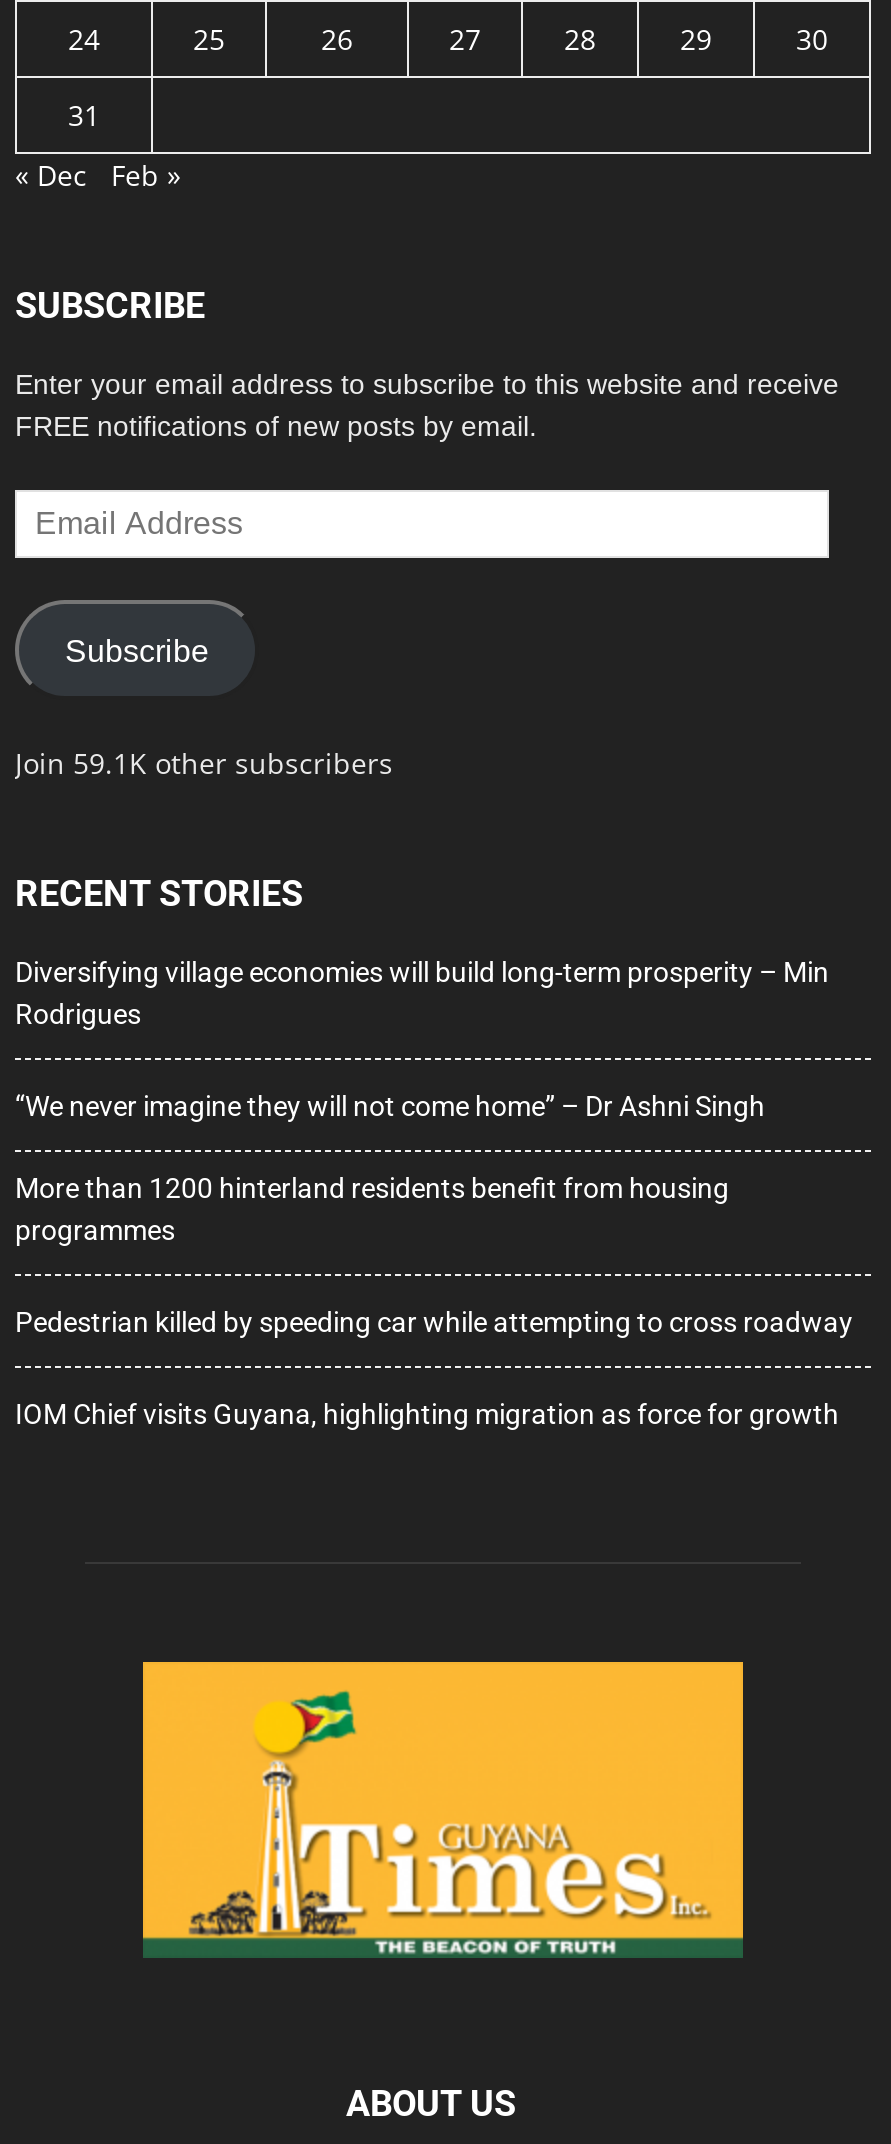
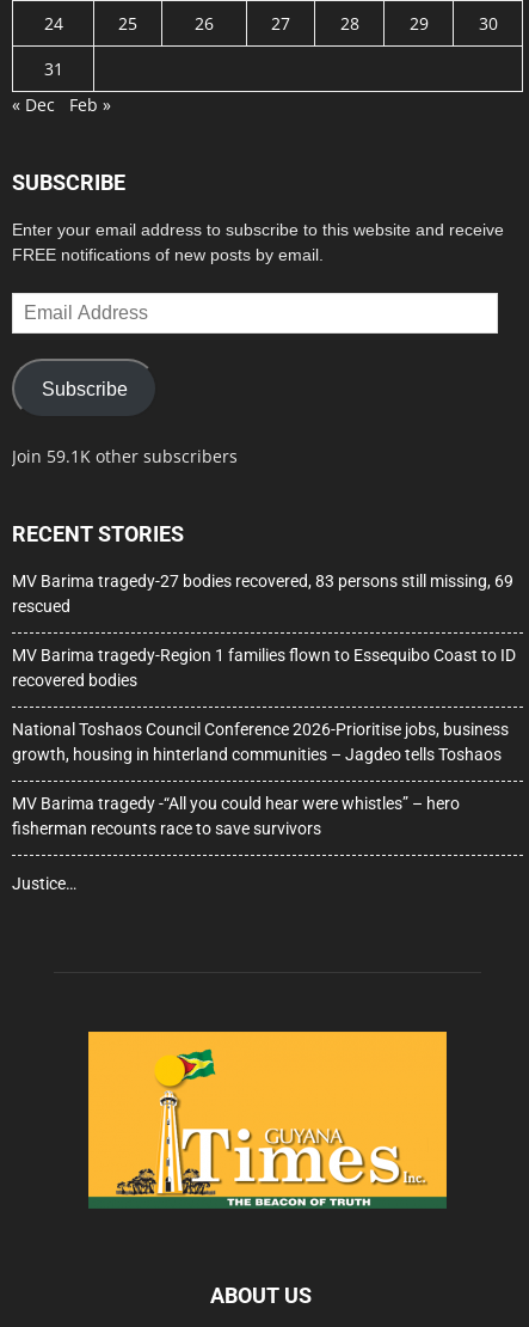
- Diversifying village economies will build long-term prosperity – Min
- Rodrigues
+ MV Barima tragedy-27 bodies recovered, 83 persons still missing, 69
+ rescued

- “We never imagine they will not come home” – Dr Ashni Singh
+ MV Barima tragedy-Region 1 families flown to Essequibo Coast to ID
+ recovered bodies

- More than 1200 hinterland residents benefit from housing
- programmes
+ National Toshaos Council Conference 2026-Prioritise jobs, business
+ growth, housing in hinterland communities – Jagdeo tells Toshaos

- Pedestrian killed by speeding car while attempting to cross roadway
+ MV Barima tragedy -“All you could hear were whistles” – hero
+ fisherman recounts race to save survivors

- IOM Chief visits Guyana, highlighting migration as force for growth
+ Justice…
